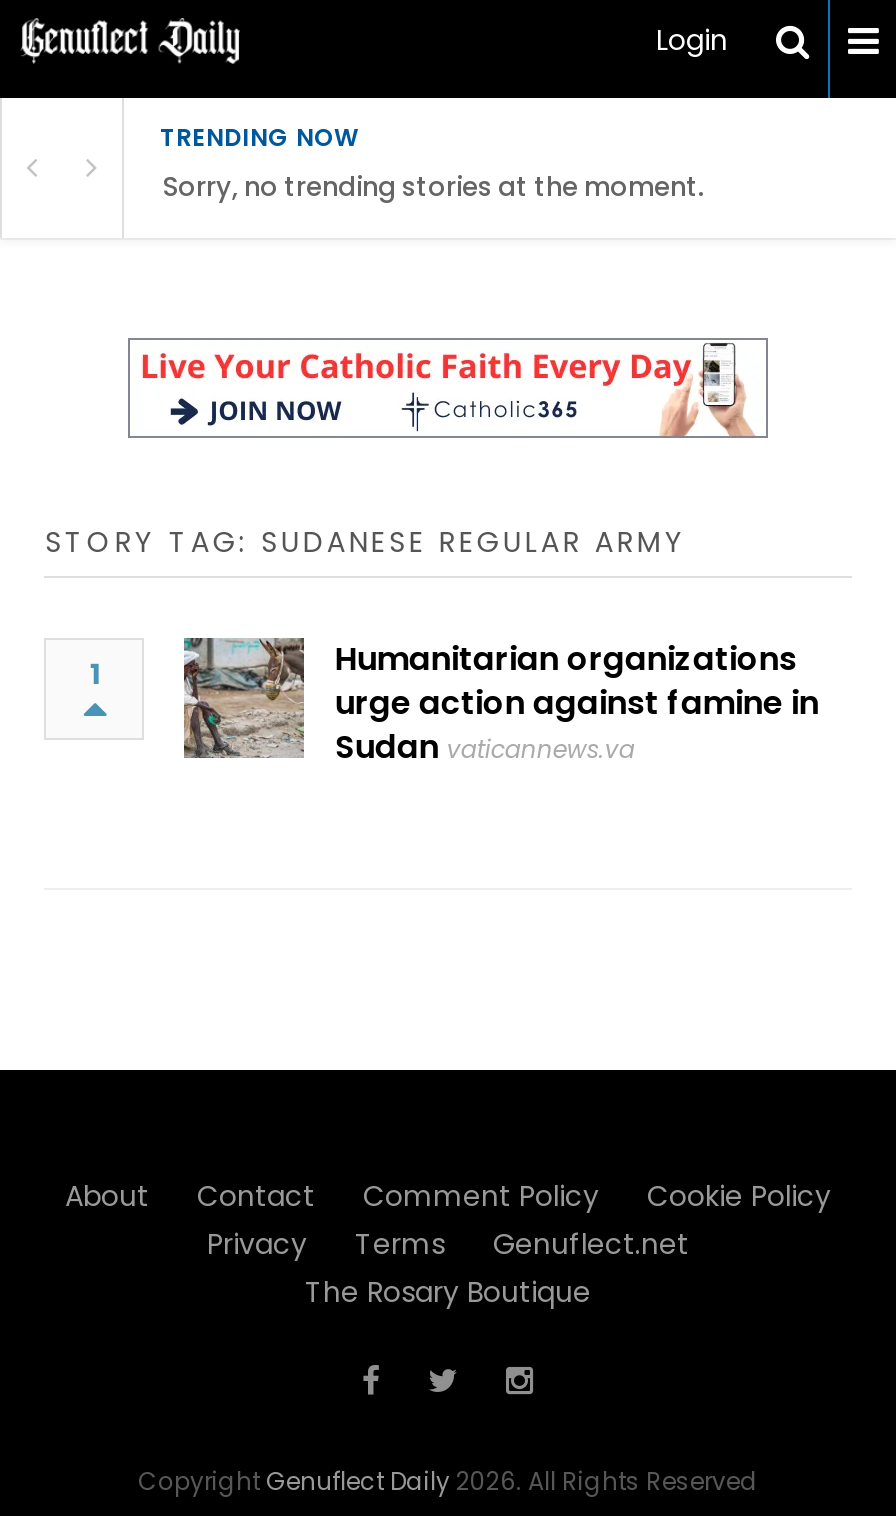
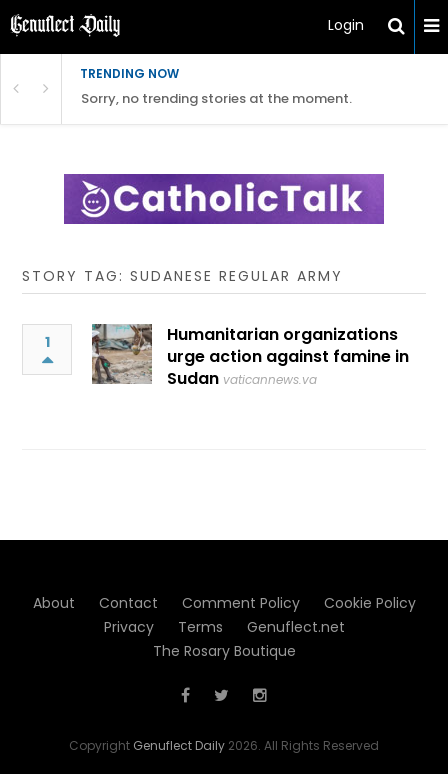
- [image]
+ [image]
